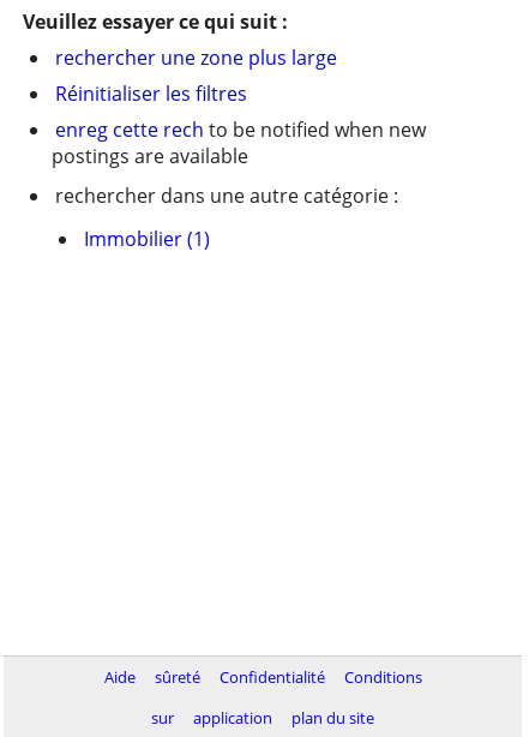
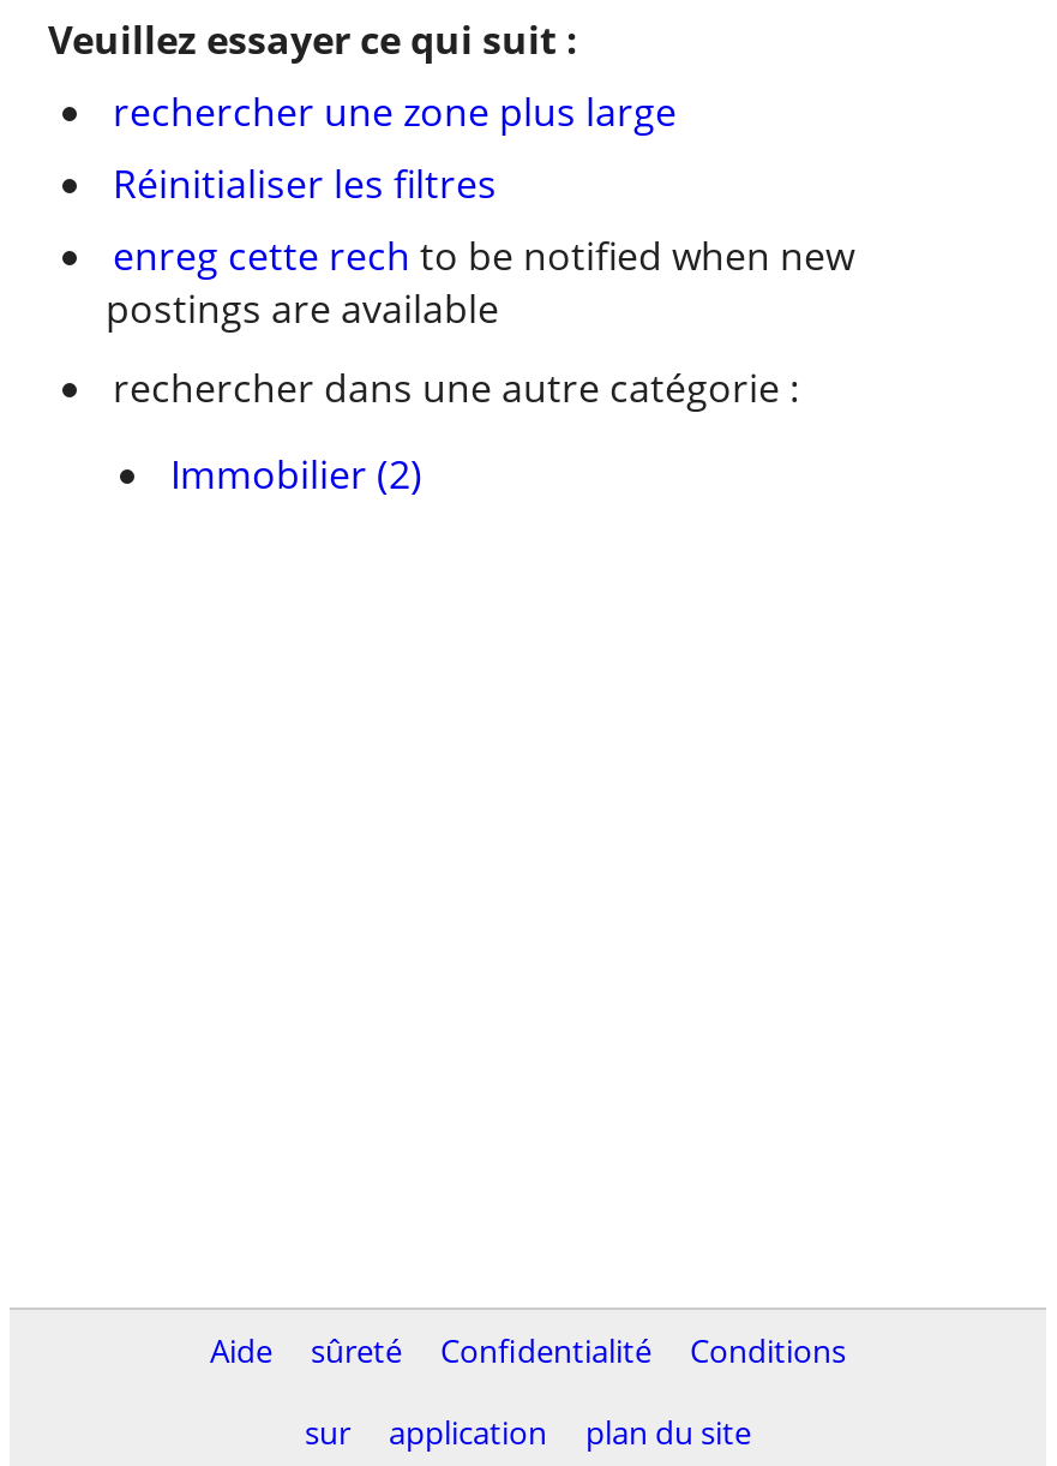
- Immobilier (1)
+ Immobilier (2)
